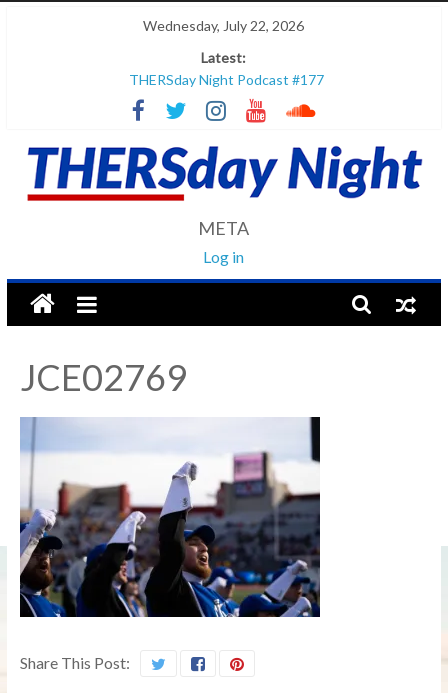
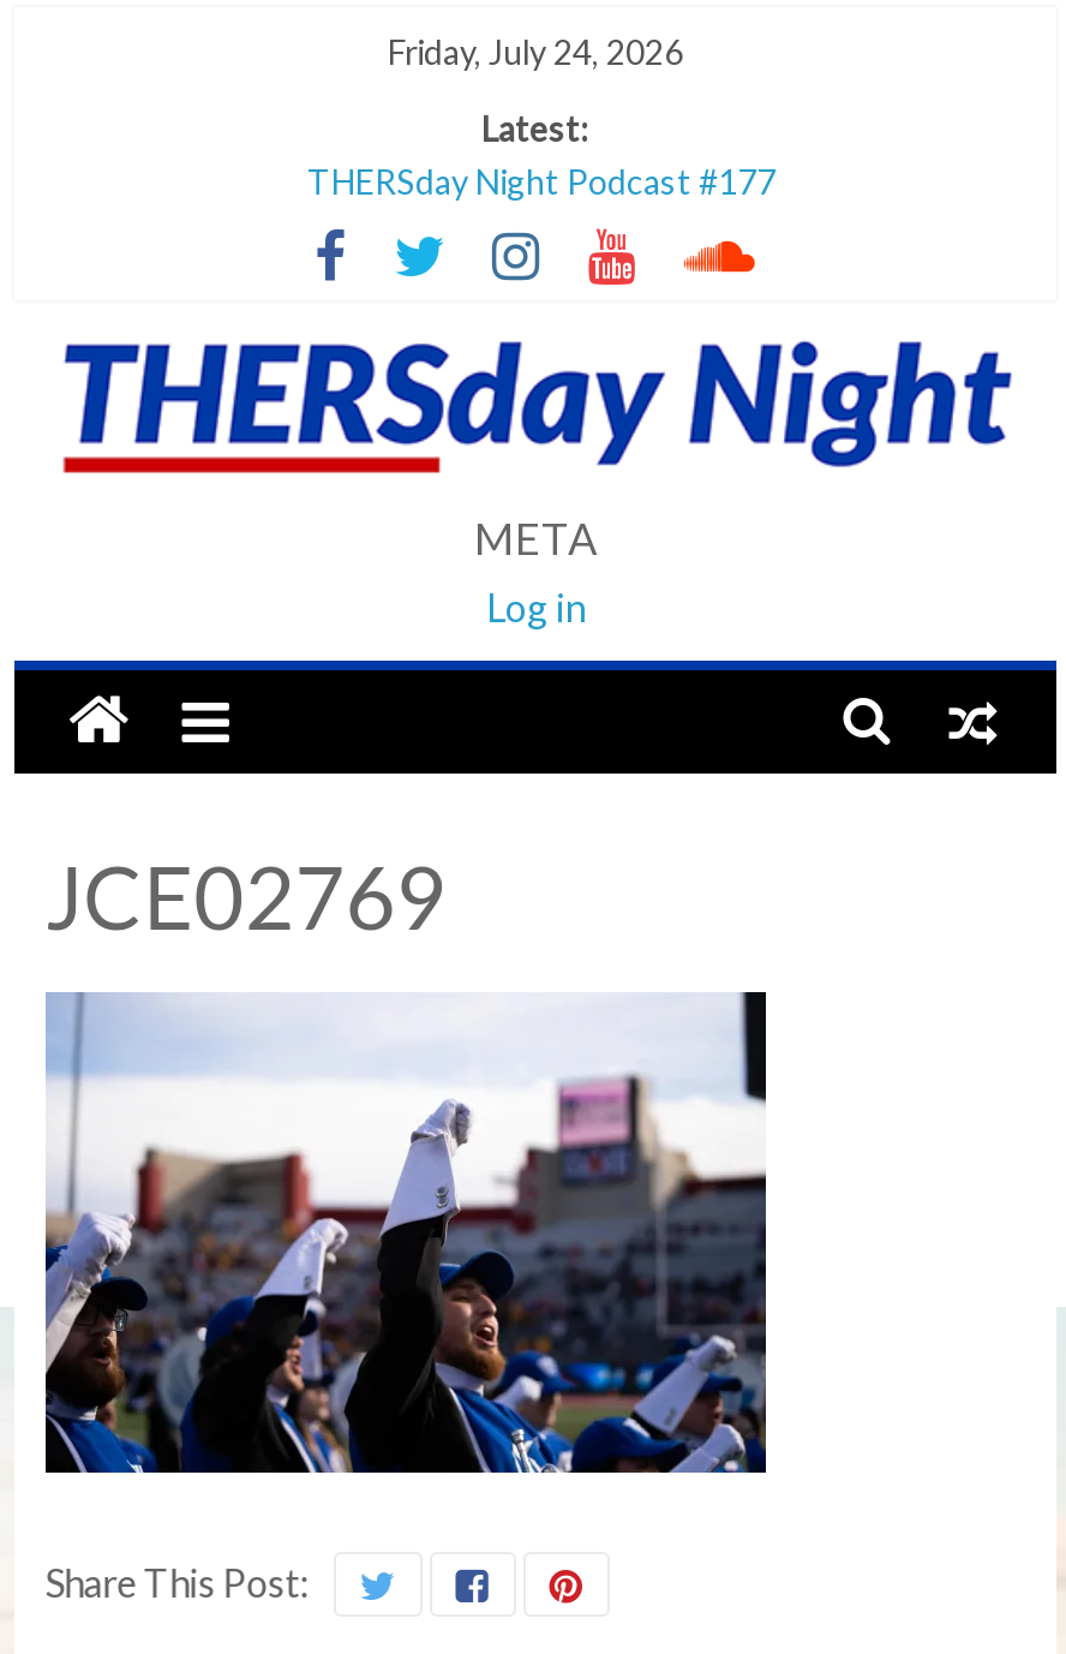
- Wednesday, July 22, 2026
+ Friday, July 24, 2026
